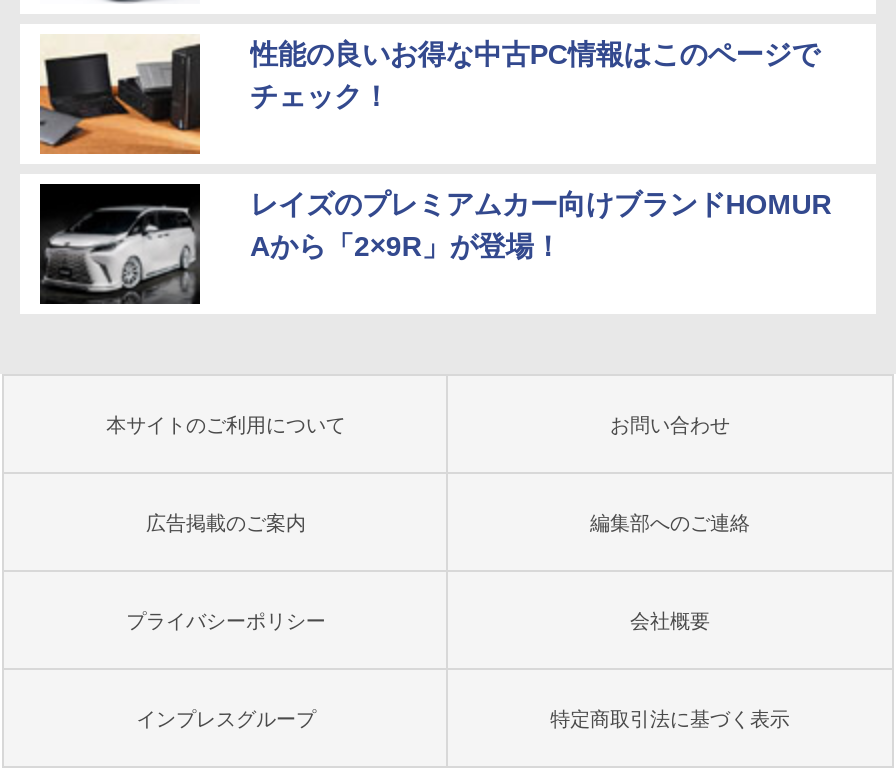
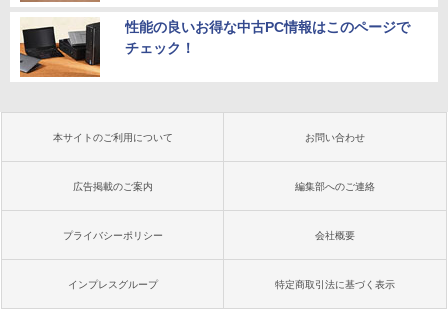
- [image]
- レイズのプレミアムカー向けブランドHOMUR
- Aから「2×9R」が登場！
